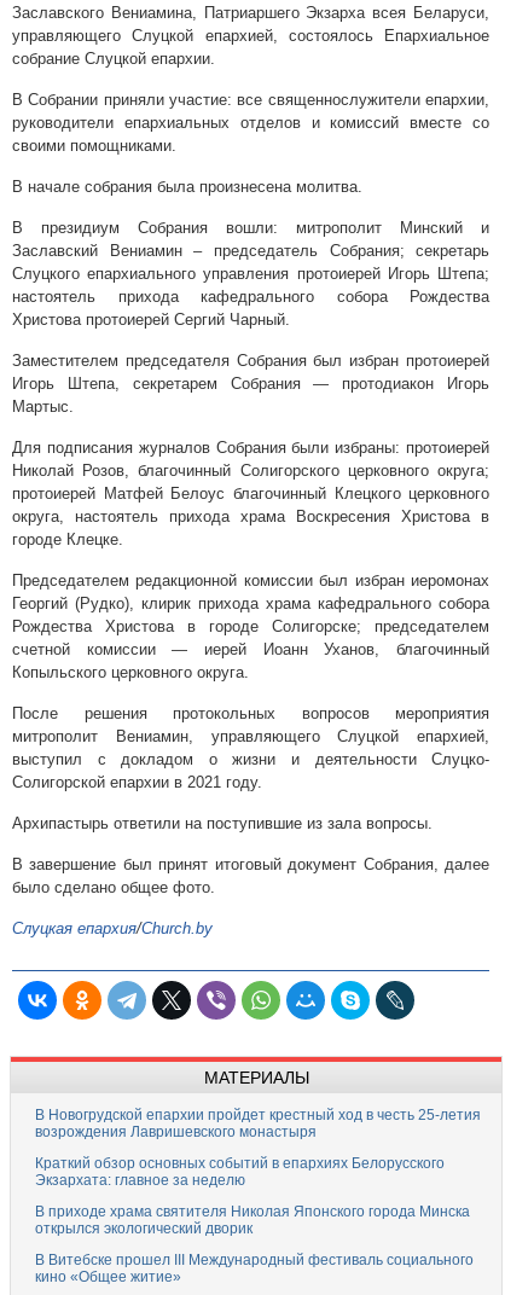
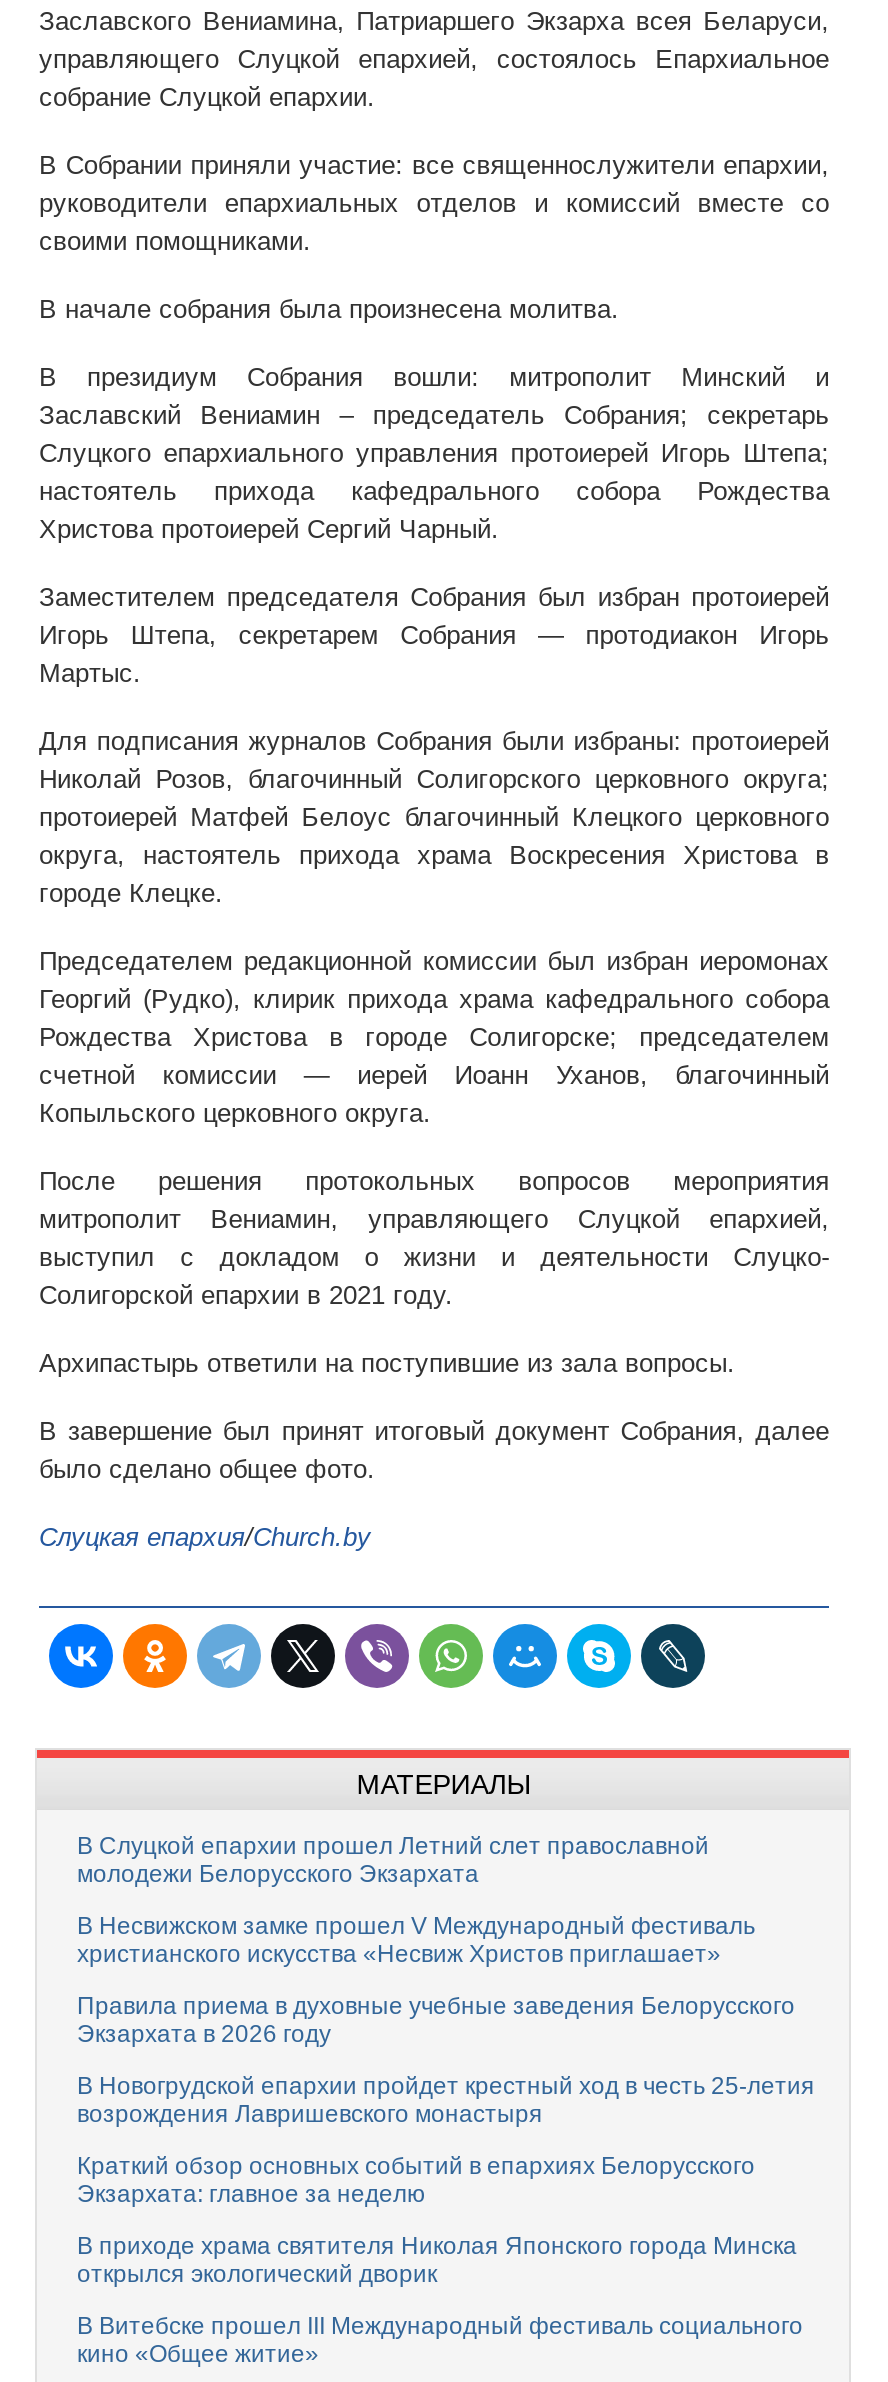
+ В Слуцкой епархии прошел Летний слет православной
+ молодежи Белорусского Экзархата
+ В Несвижском замке прошел V Международный фестиваль
+ христианского искусства «Несвиж Христов приглашает»
+ Правила приема в духовные учебные заведения Белорусского
+ Экзархата в 2026 году
